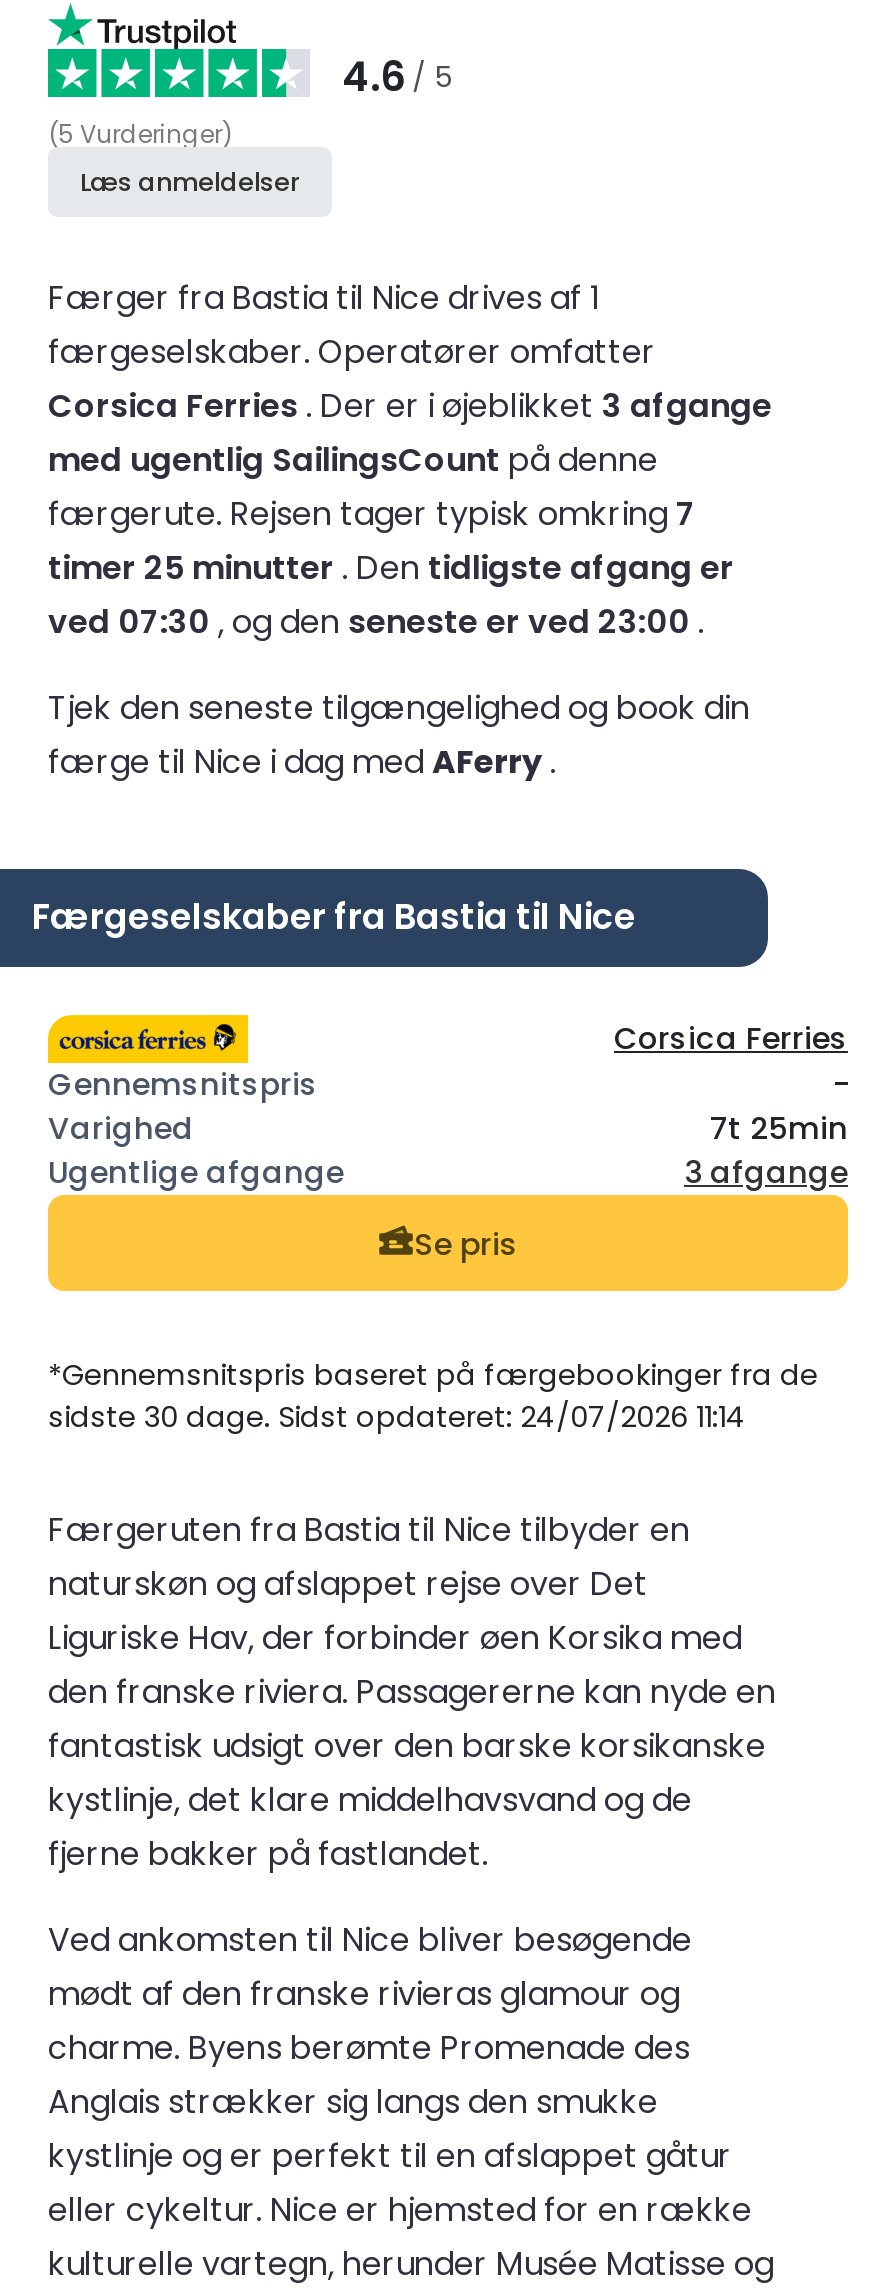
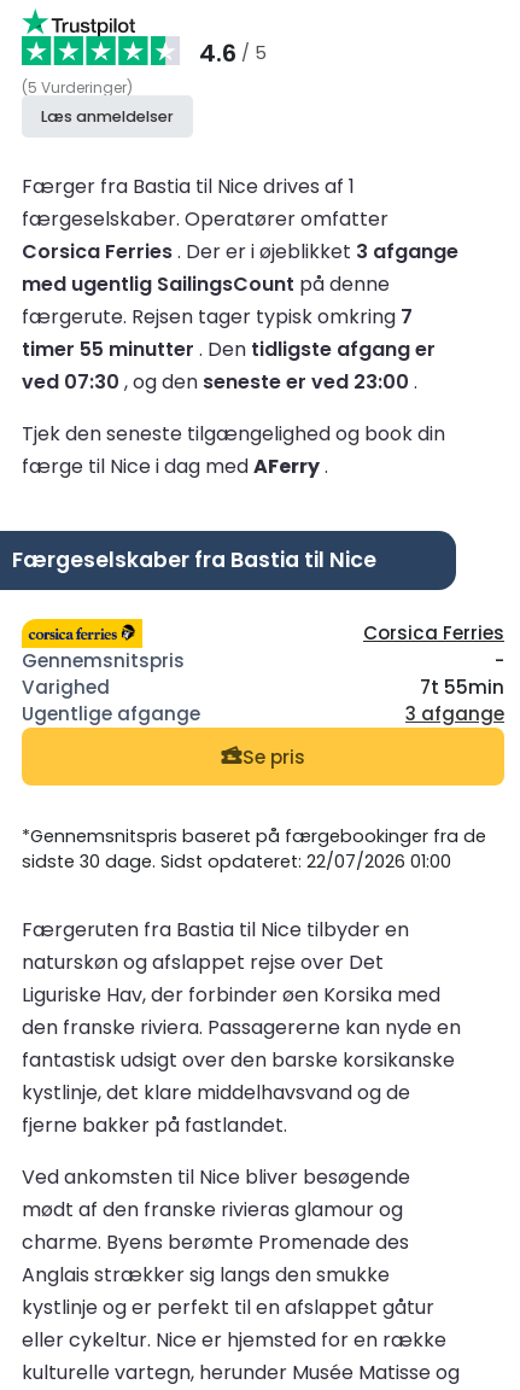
- timer 25 minutter. Den tidligste afgang er
+ timer 55 minutter. Den tidligste afgang er

- 7t 25min
+ 7t 55min

- sidste 30 dage. Sidst opdateret: 24/07/2026 11:14
+ sidste 30 dage. Sidst opdateret: 22/07/2026 01:00
